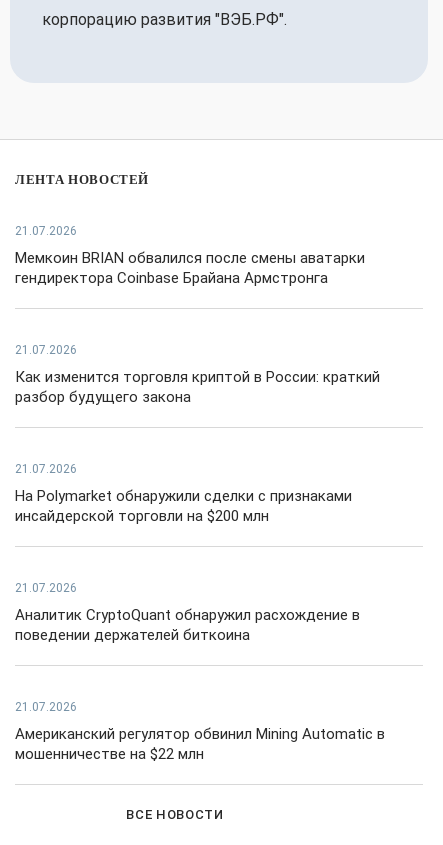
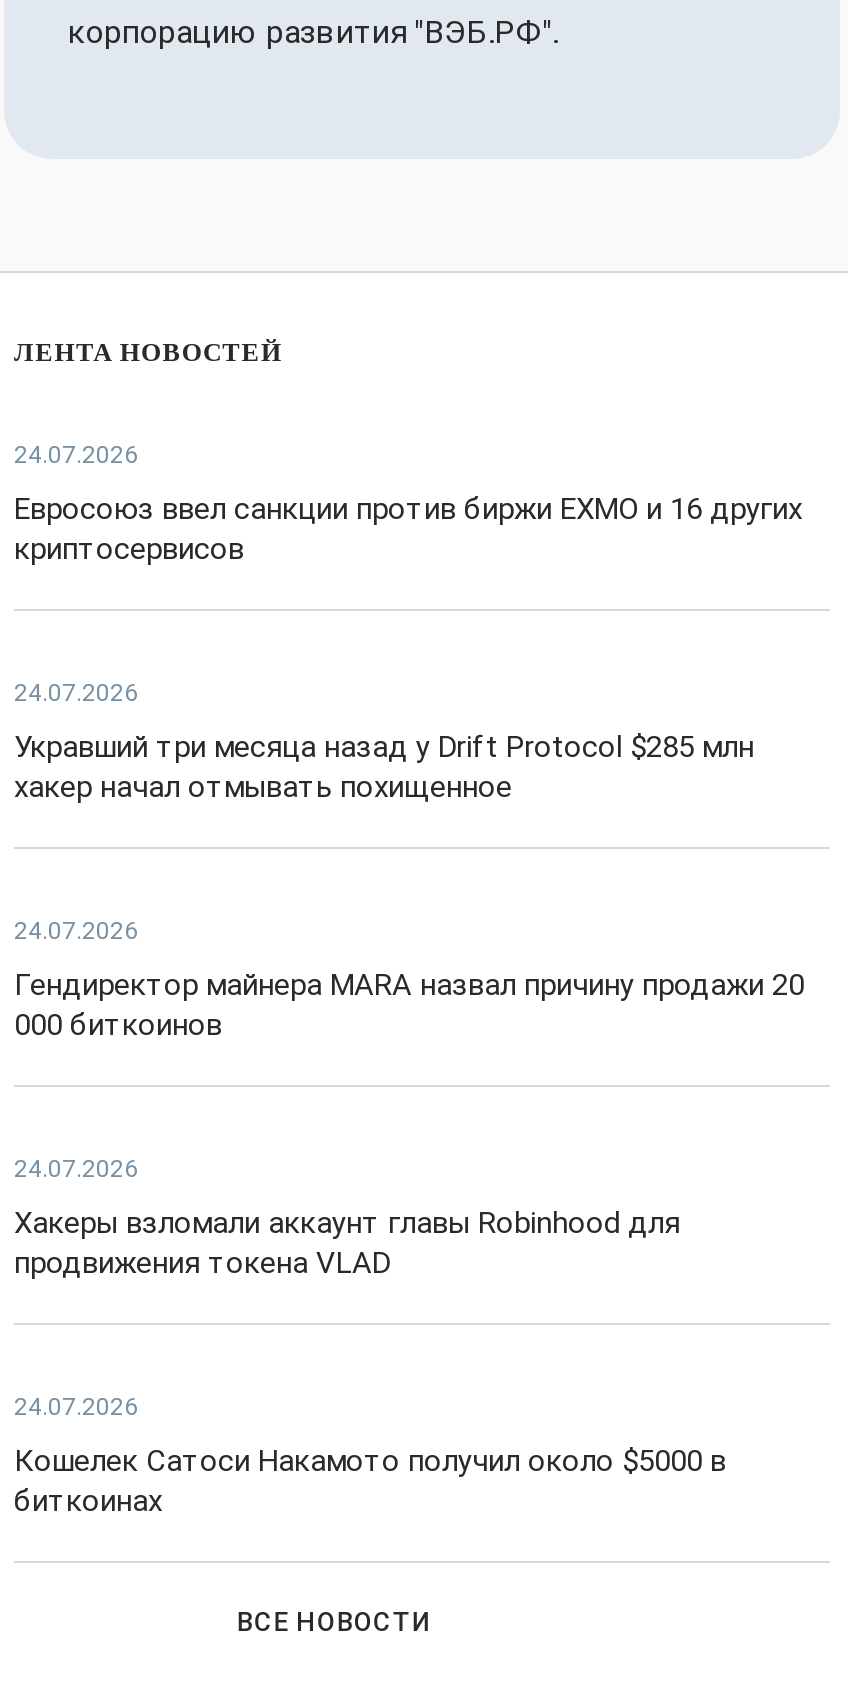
- 21.07.2026
+ 24.07.2026

- Мемкоин BRIAN обвалился после смены аватарки
- гендиректора Coinbase Брайана Армстронга
+ Евросоюз ввел санкции против биржи EXMO и 16 других
+ криптосервисов

- 21.07.2026
+ 24.07.2026

- Как изменится торговля криптой в России: краткий
- разбор будущего закона
+ Укравший три месяца назад у Drift Protocol $285 млн
+ хакер начал отмывать похищенное

- 21.07.2026
+ 24.07.2026

- На Polymarket обнаружили сделки с признаками
- инсайдерской торговли на $200 млн
+ Гендиректор майнера MARA назвал причину продажи 20
+ 000 биткоинов

- 21.07.2026
+ 24.07.2026

- Аналитик CryptoQuant обнаружил расхождение в
- поведении держателей биткоина
+ Хакеры взломали аккаунт главы Robinhood для
+ продвижения токена VLAD

- 21.07.2026
+ 24.07.2026

- Американский регулятор обвинил Mining Automatic в
- мошенничестве на $22 млн
+ Кошелек Сатоси Накамото получил около $5000 в
+ биткоинах
